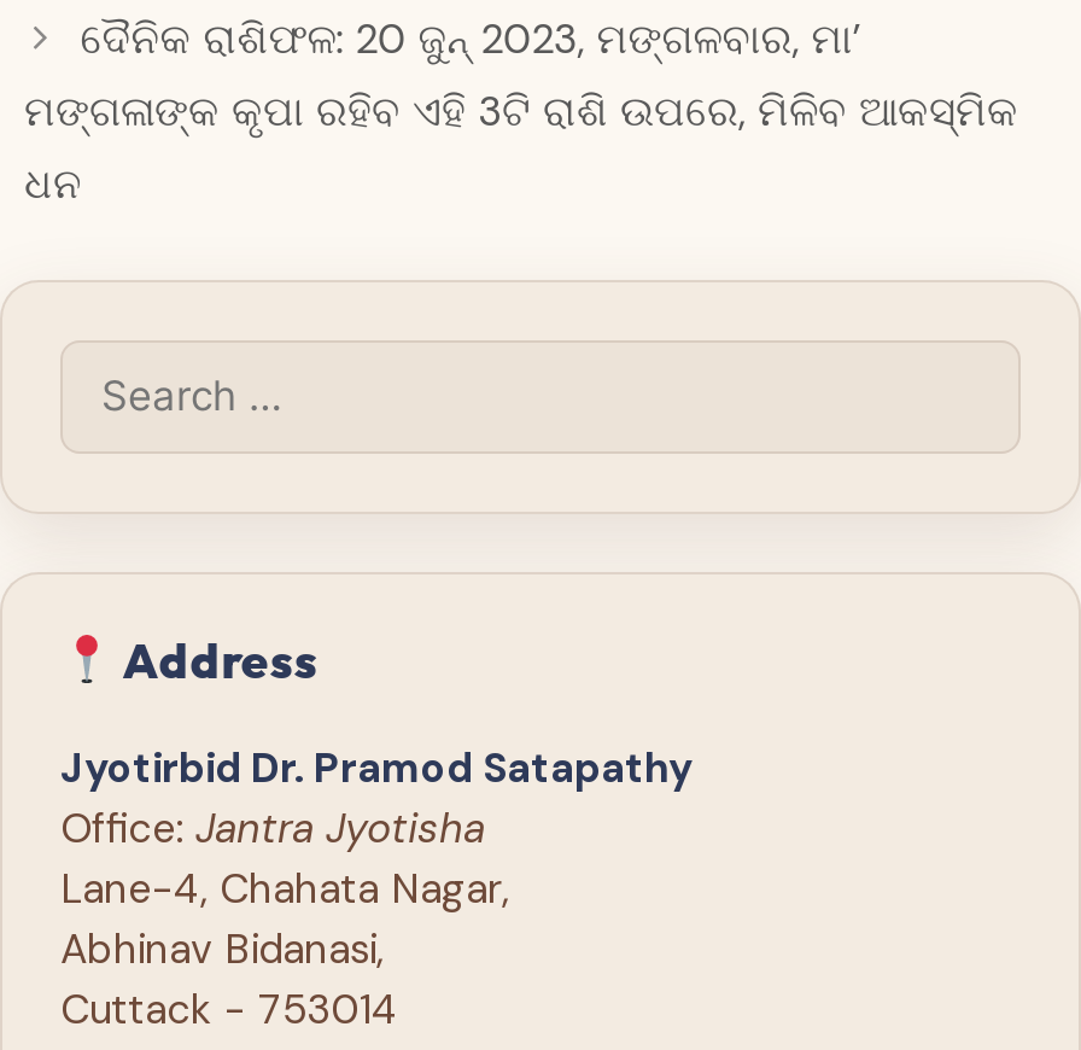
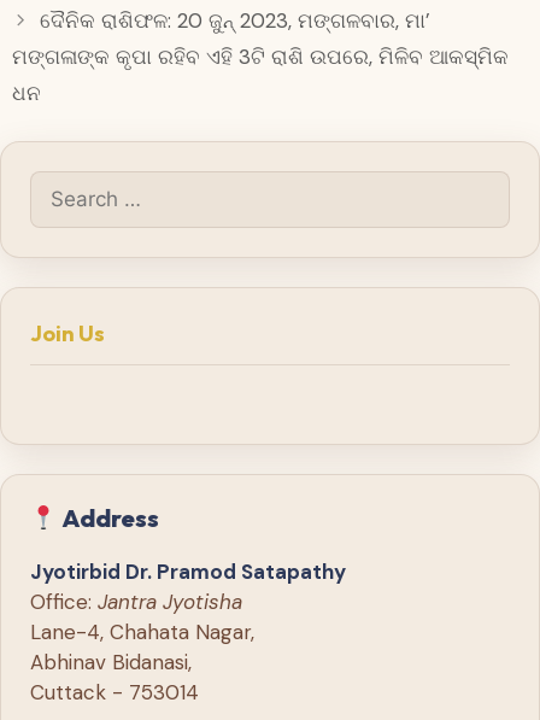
+ Join Us
